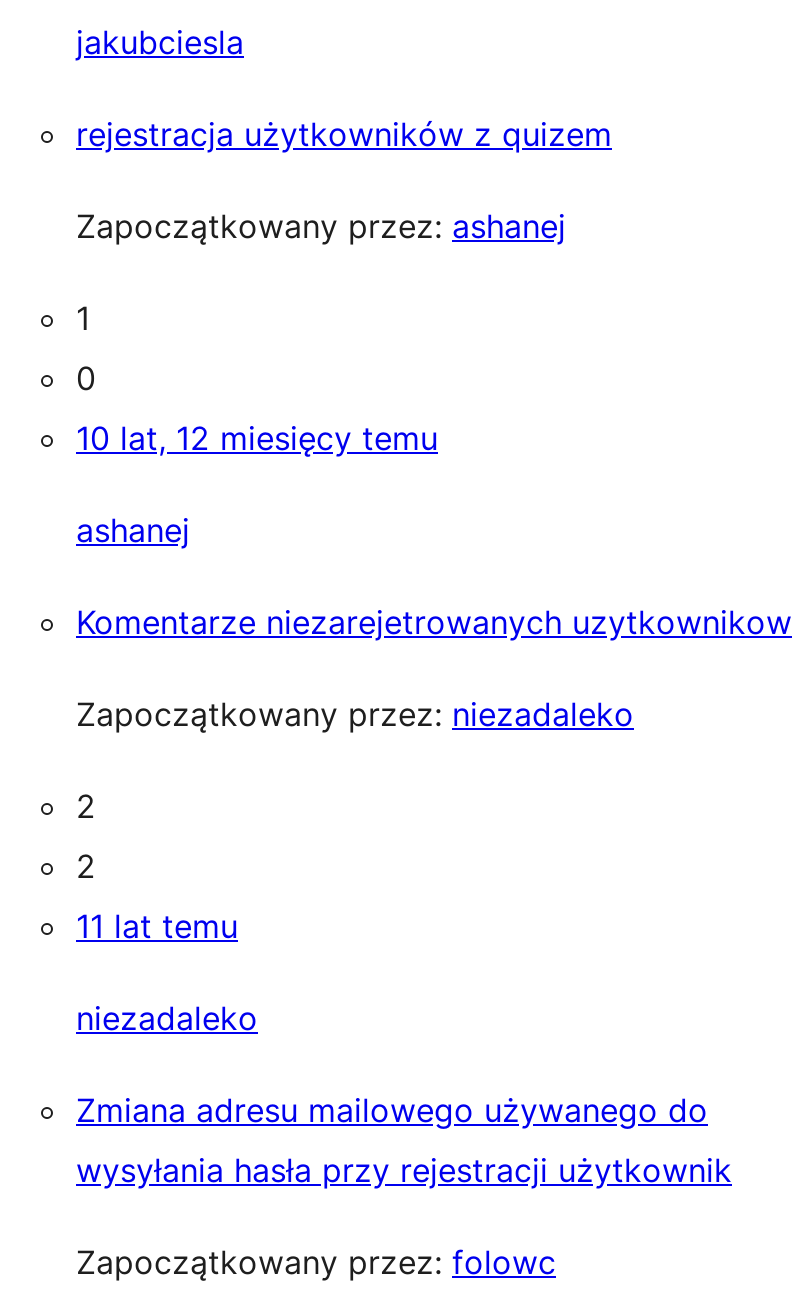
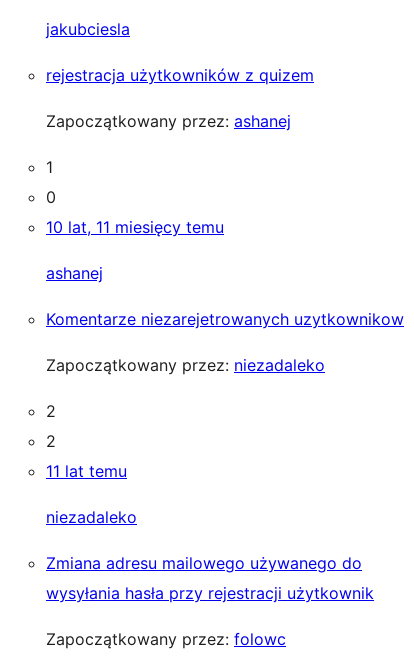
- 10 lat, 12 miesięcy temu
+ 10 lat, 11 miesięcy temu
